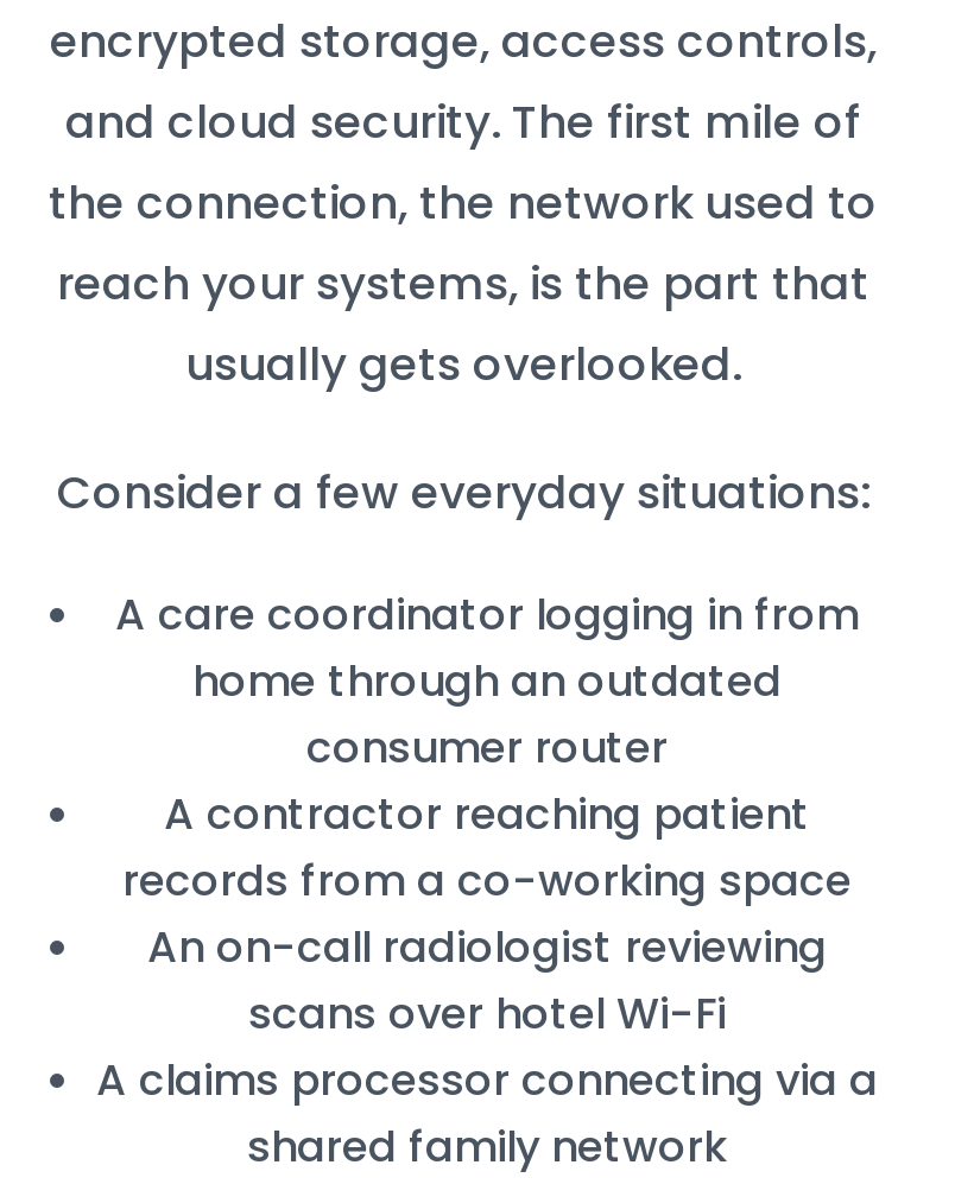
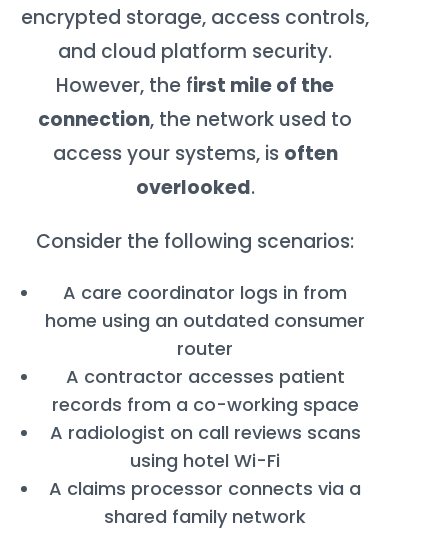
- and cloud security. The first mile of
- the connection, the network used to
- reach your systems, is the part that
- usually gets overlooked.
+ and cloud platform security.
+ However, the f irst mile of the
+ connection, the network used to
+ access your systems, is often
+ overlooked.

- Consider a few everyday situations:
+ Consider the following scenarios:

- A care coordinator logging in from
- home through an outdated
- consumer router
- A contractor reaching patient
+ A care coordinator logs in from
+ home using an outdated consumer
+ router
+ A contractor accesses patient

- An on-call radiologist reviewing
- scans over hotel Wi-Fi
- A claims processor connecting via a
+ A radiologist on call reviews scans
+ using hotel Wi-Fi
+ A claims processor connects via a
